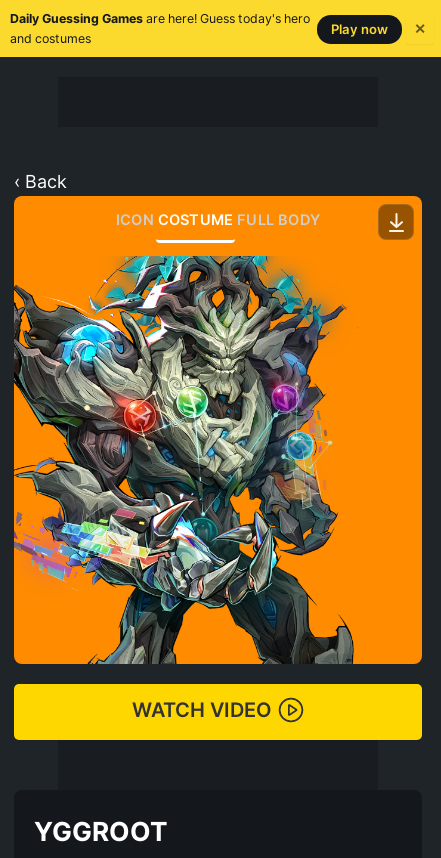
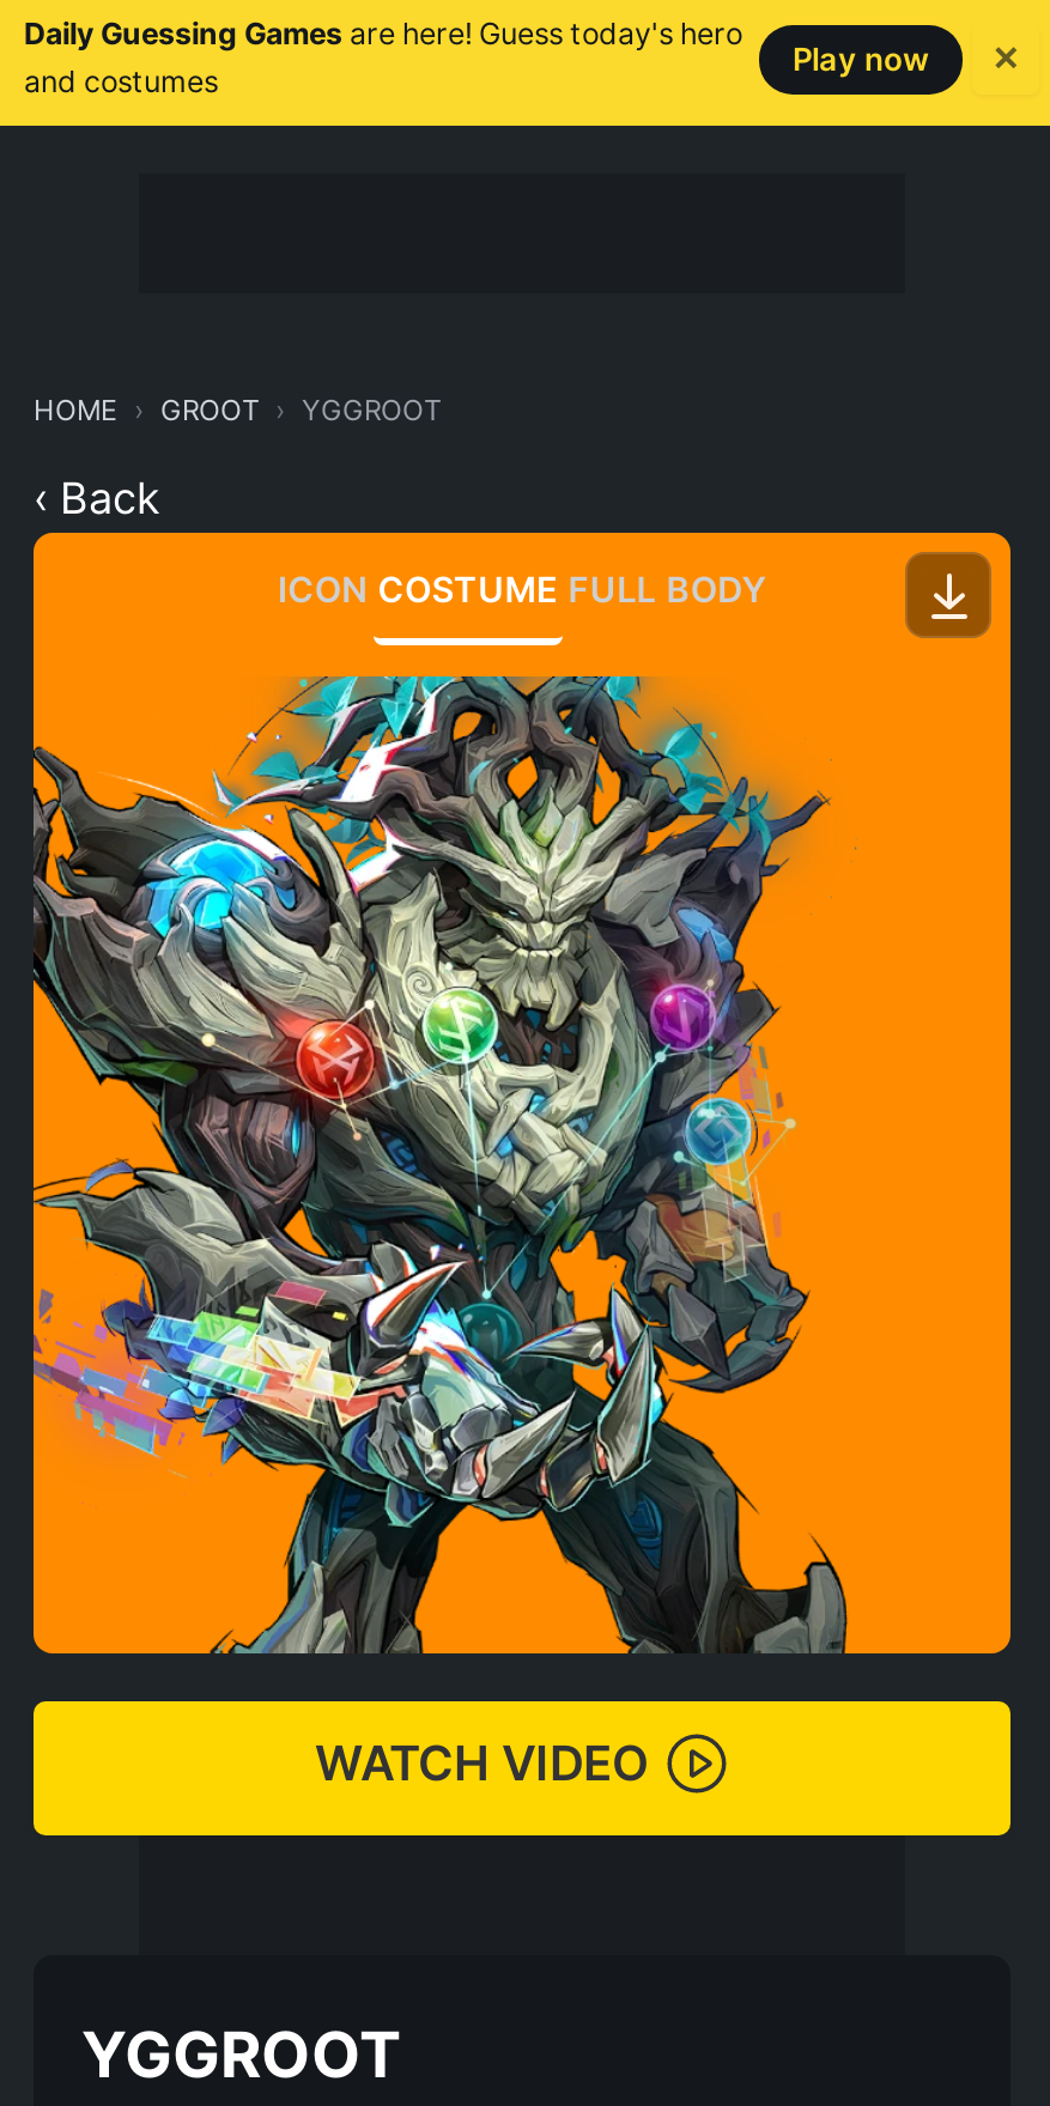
+ HOME
+ GROOT
+ YGGROOT
